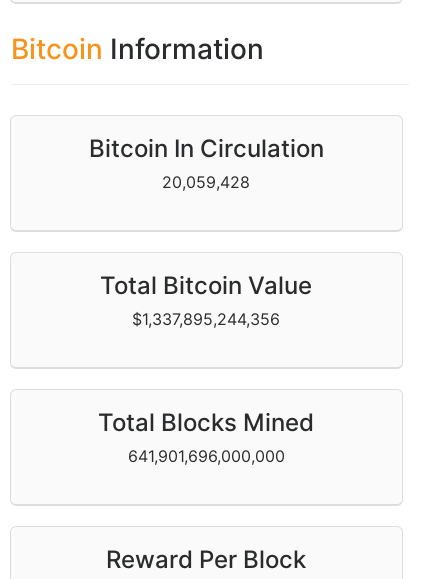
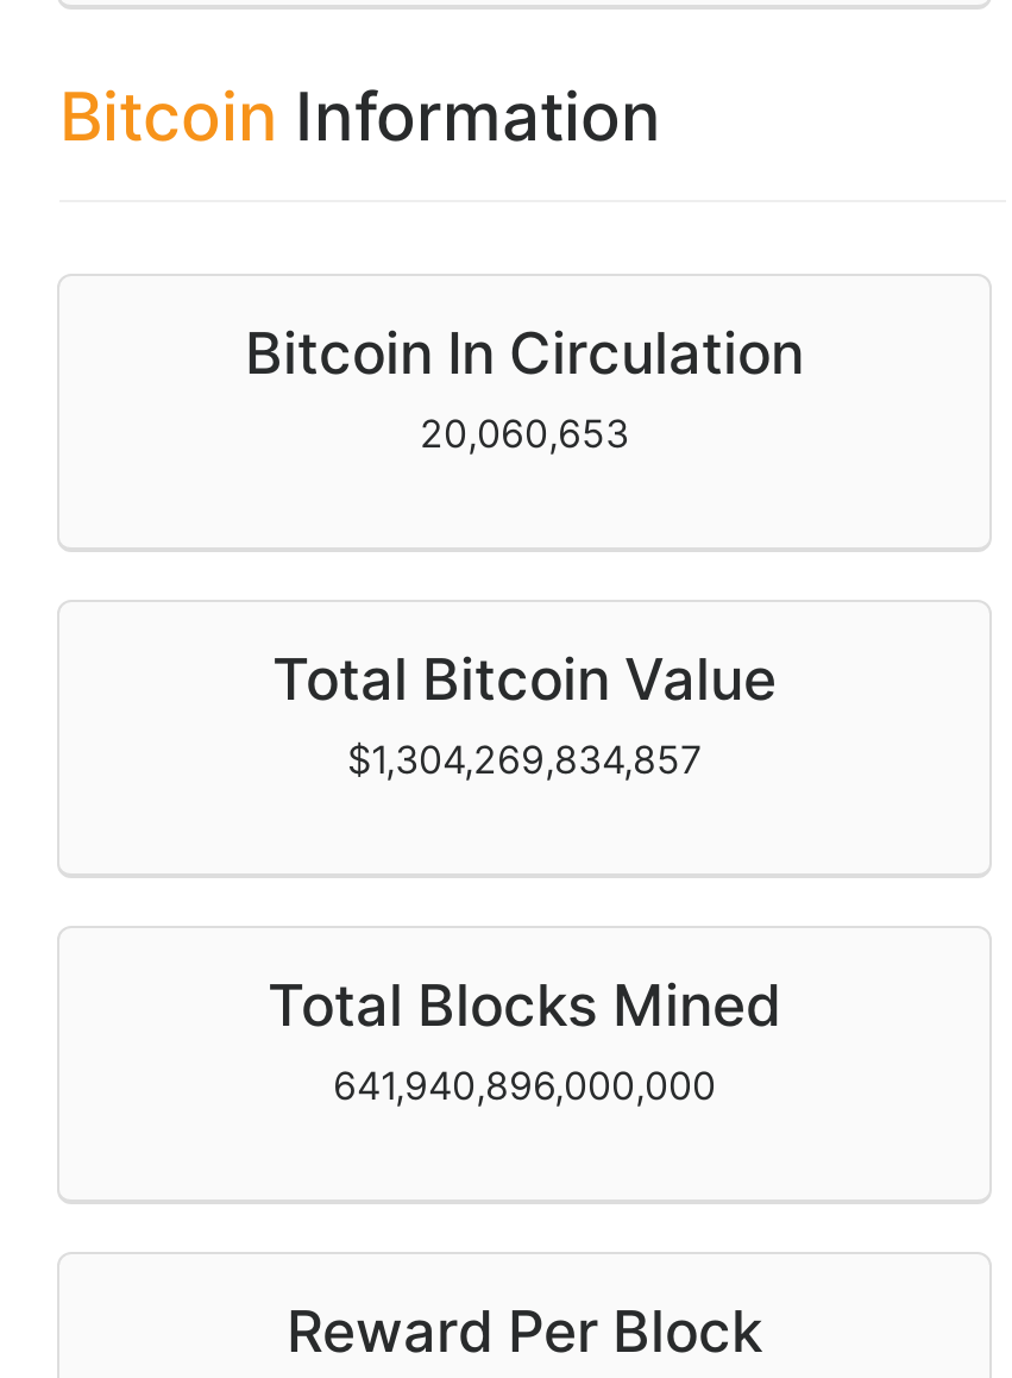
- 20,059,428
+ 20,060,653

- $1,337,895,244,356
+ $1,304,269,834,857

- 641,901,696,000,000
+ 641,940,896,000,000
